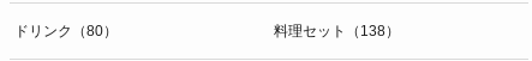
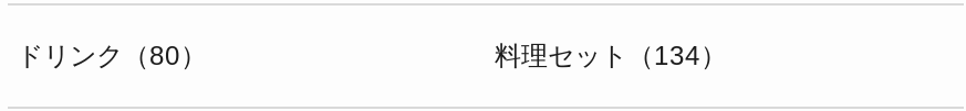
- 料理セット（138）
+ 料理セット（134）
